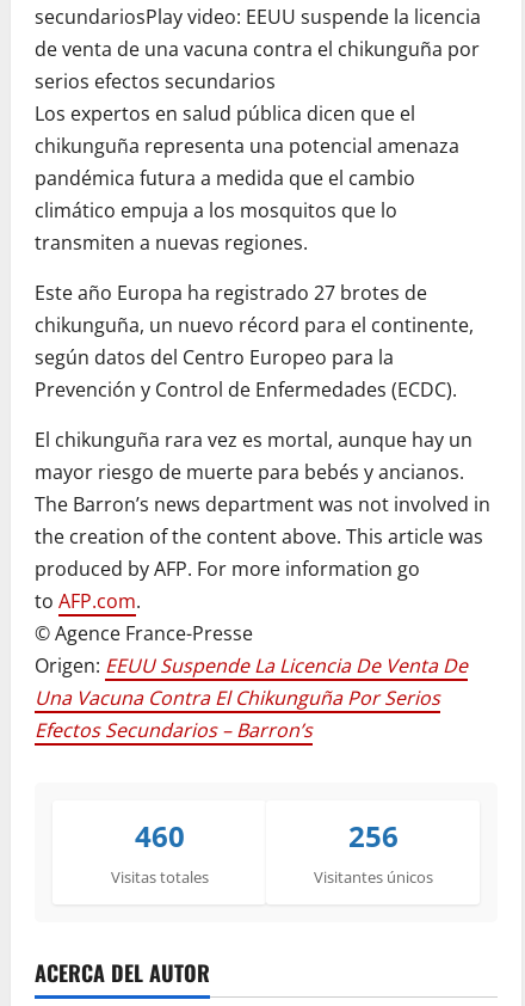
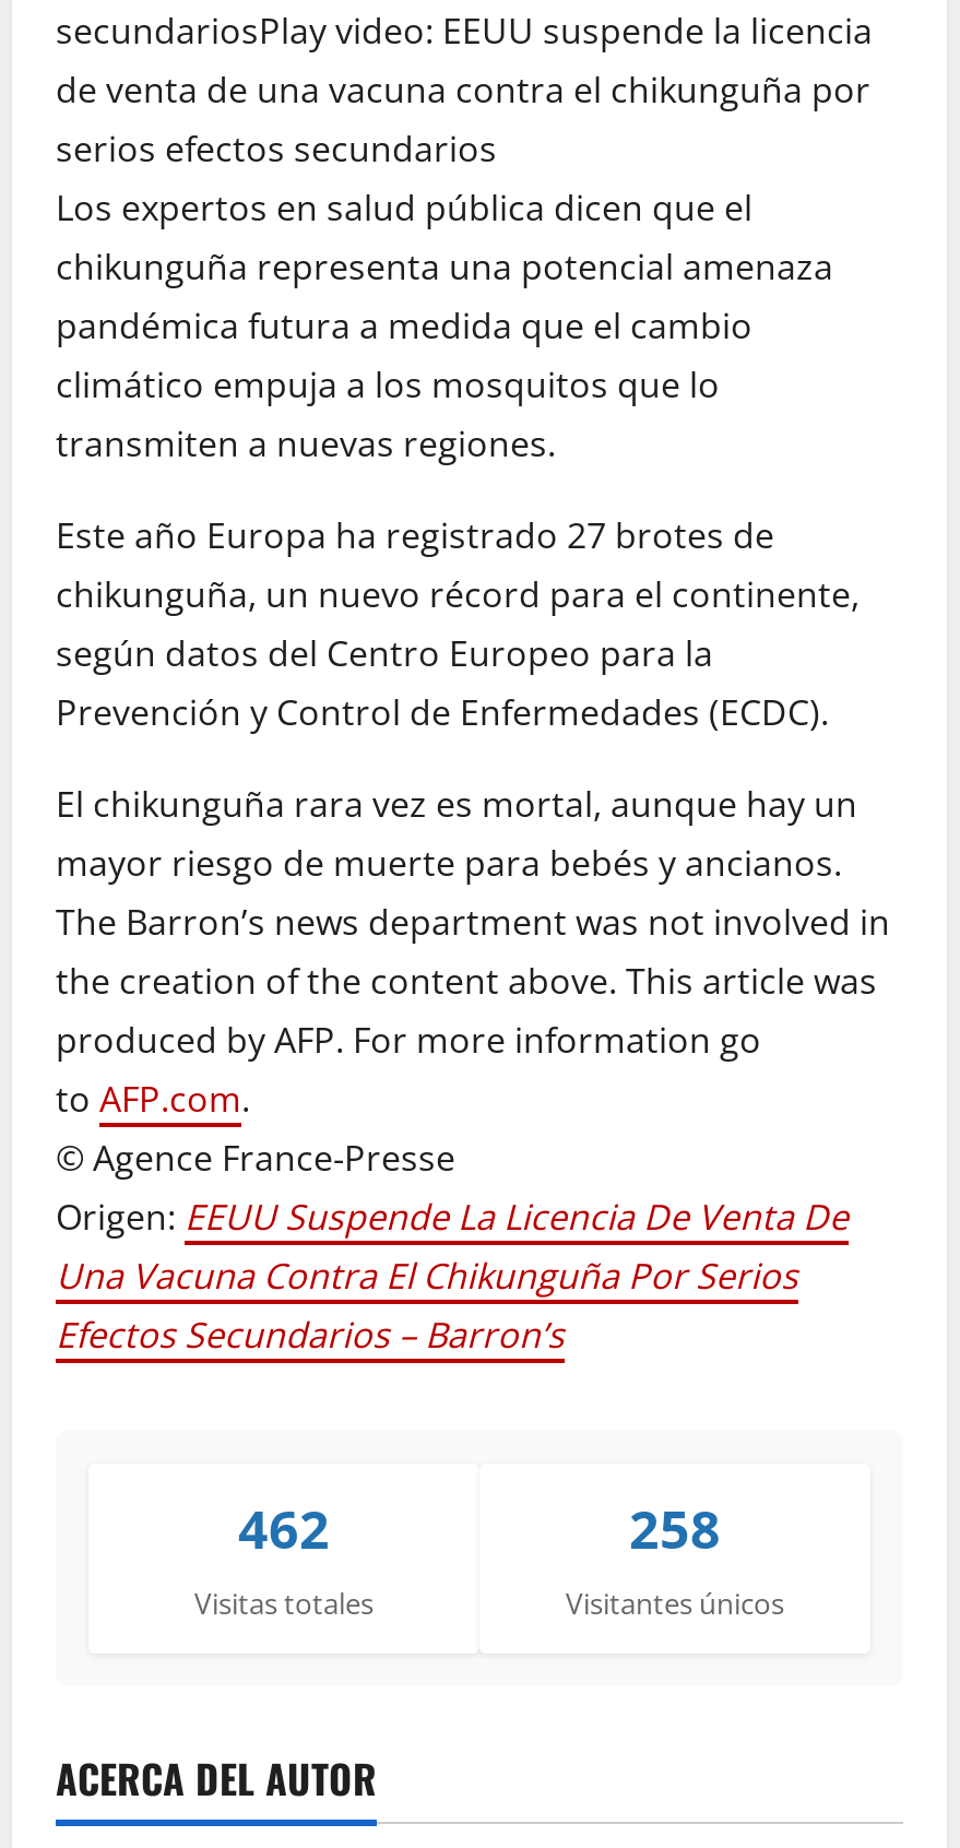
- 460
+ 462

- 256
+ 258
